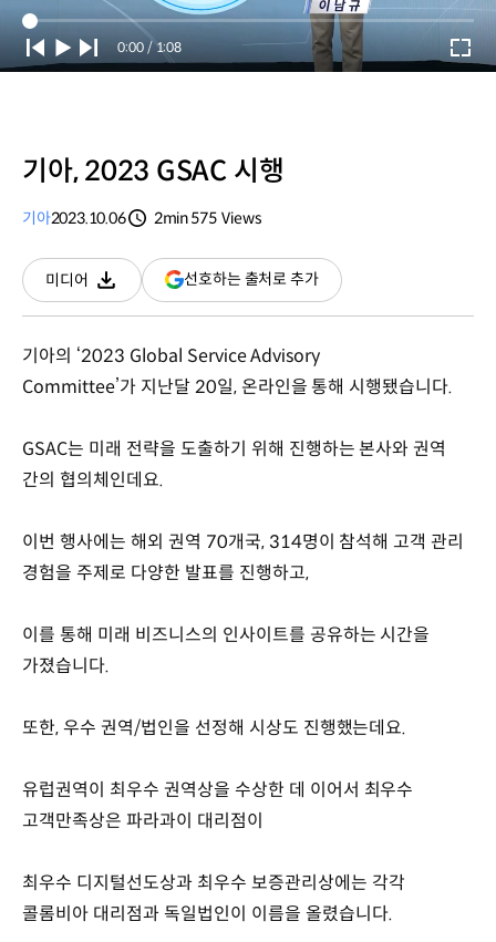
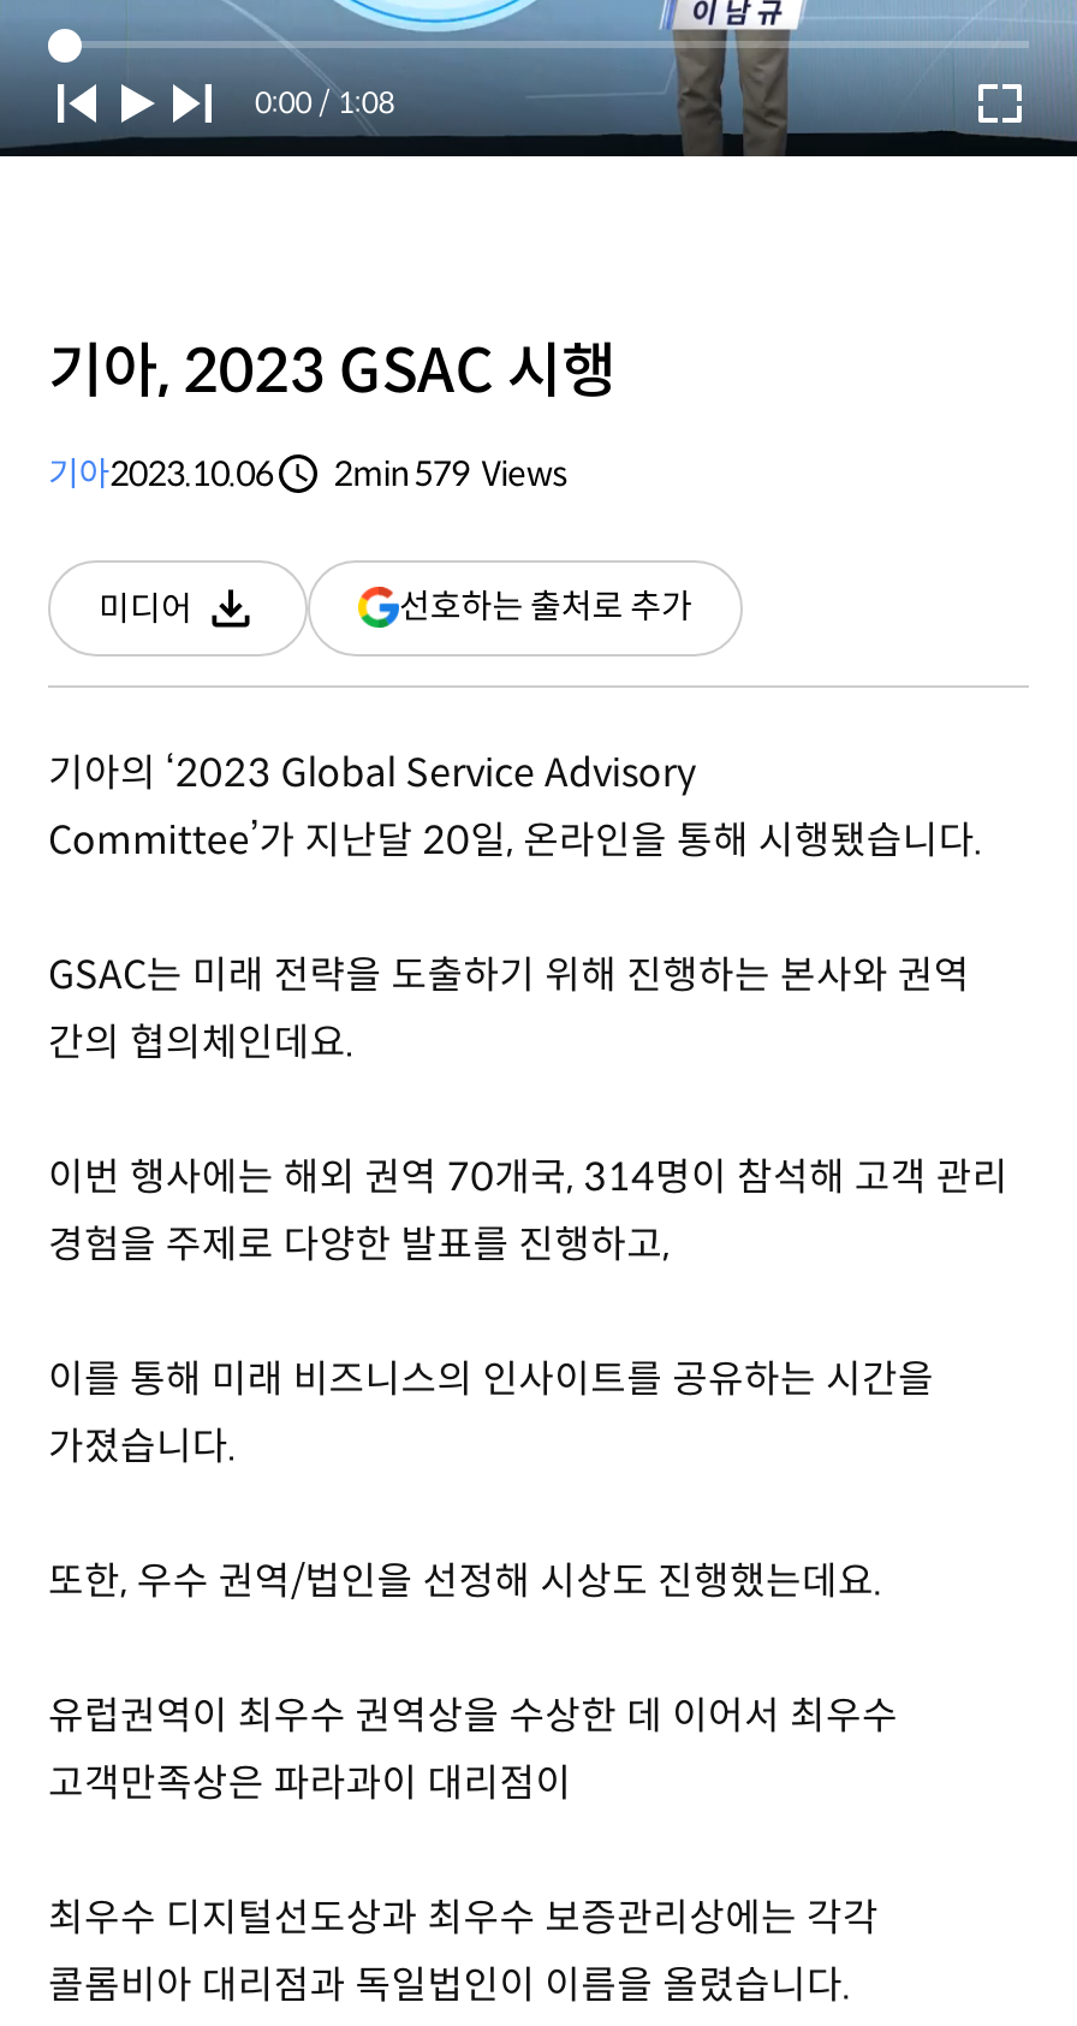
- 기아2023.10.06 2min 575 Views
+ 기아2023.10.06 2min 579 Views
